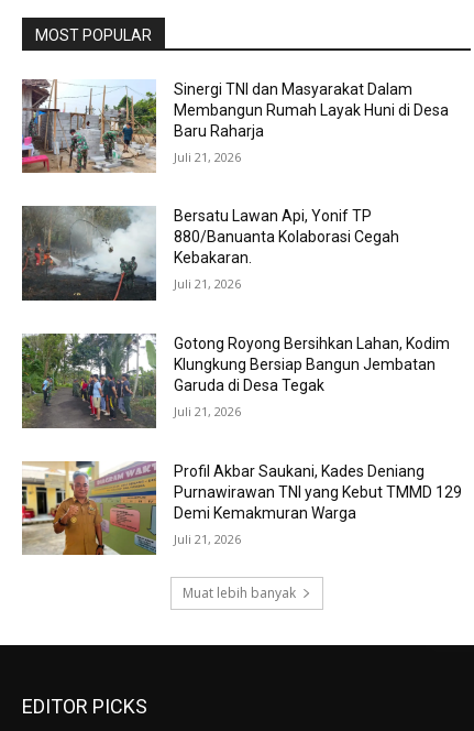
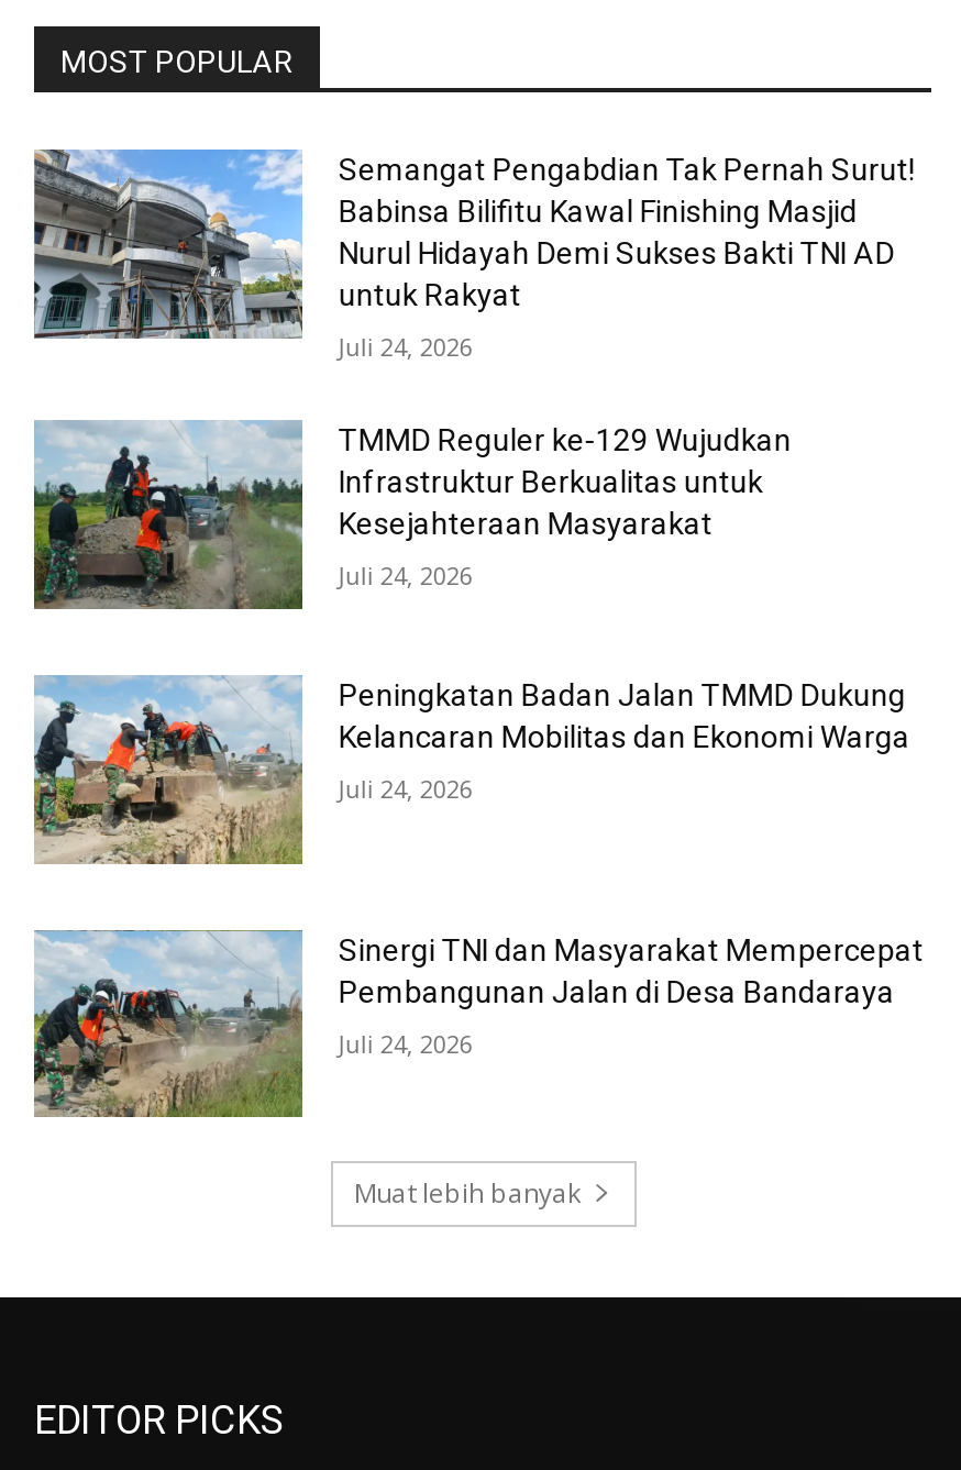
- [image]
- Sinergi TNI dan Masyarakat Dalam
- Membangun Rumah Layak Huni di Desa
- Baru Raharja
+ [image]
+ Semangat Pengabdian Tak Pernah Surut!
+ Babinsa Bilifitu Kawal Finishing Masjid
+ Nurul Hidayah Demi Sukses Bakti TNI AD
+ untuk Rakyat

- Juli 21, 2026
+ Juli 24, 2026

- [image]
- Bersatu Lawan Api, Yonif TP
- 880/Banuanta Kolaborasi Cegah
- Kebakaran.
+ [image]
+ TMMD Reguler ke-129 Wujudkan
+ Infrastruktur Berkualitas untuk
+ Kesejahteraan Masyarakat

- Juli 21, 2026
+ Juli 24, 2026

- [image]
- Gotong Royong Bersihkan Lahan, Kodim
- Klungkung Bersiap Bangun Jembatan
- Garuda di Desa Tegak
+ [image]
+ Peningkatan Badan Jalan TMMD Dukung
+ Kelancaran Mobilitas dan Ekonomi Warga

- Juli 21, 2026
+ Juli 24, 2026

- [image]
- Profil Akbar Saukani, Kades Deniang
- Purnawirawan TNI yang Kebut TMMD 129
- Demi Kemakmuran Warga
+ [image]
+ Sinergi TNI dan Masyarakat Mempercepat
+ Pembangunan Jalan di Desa Bandaraya

- Juli 21, 2026
+ Juli 24, 2026
